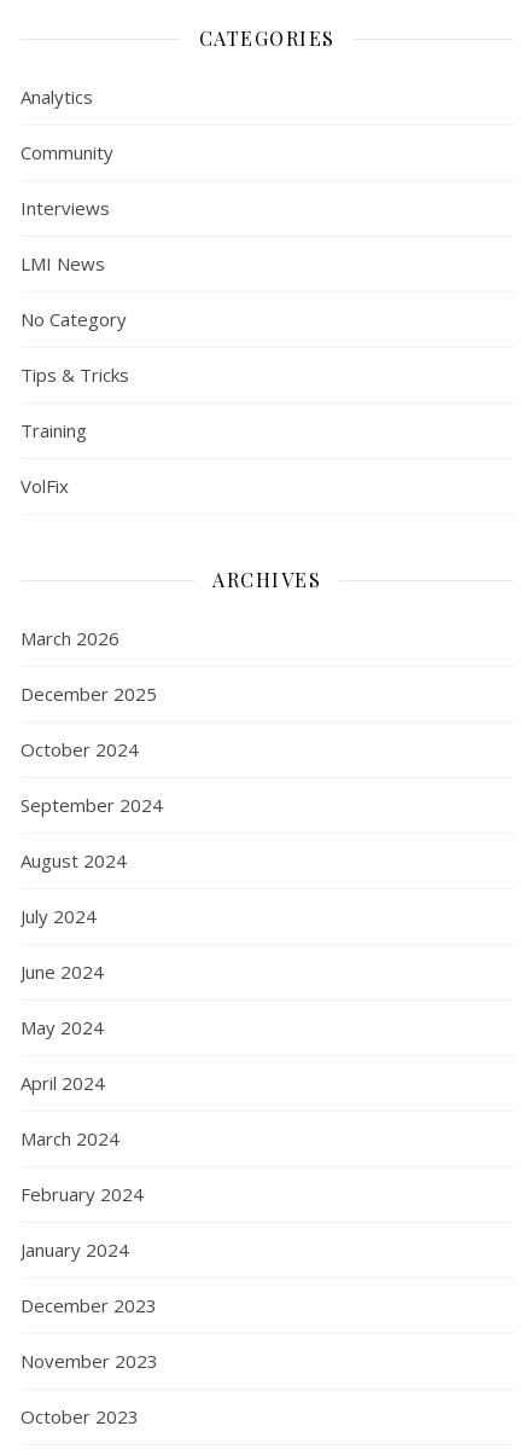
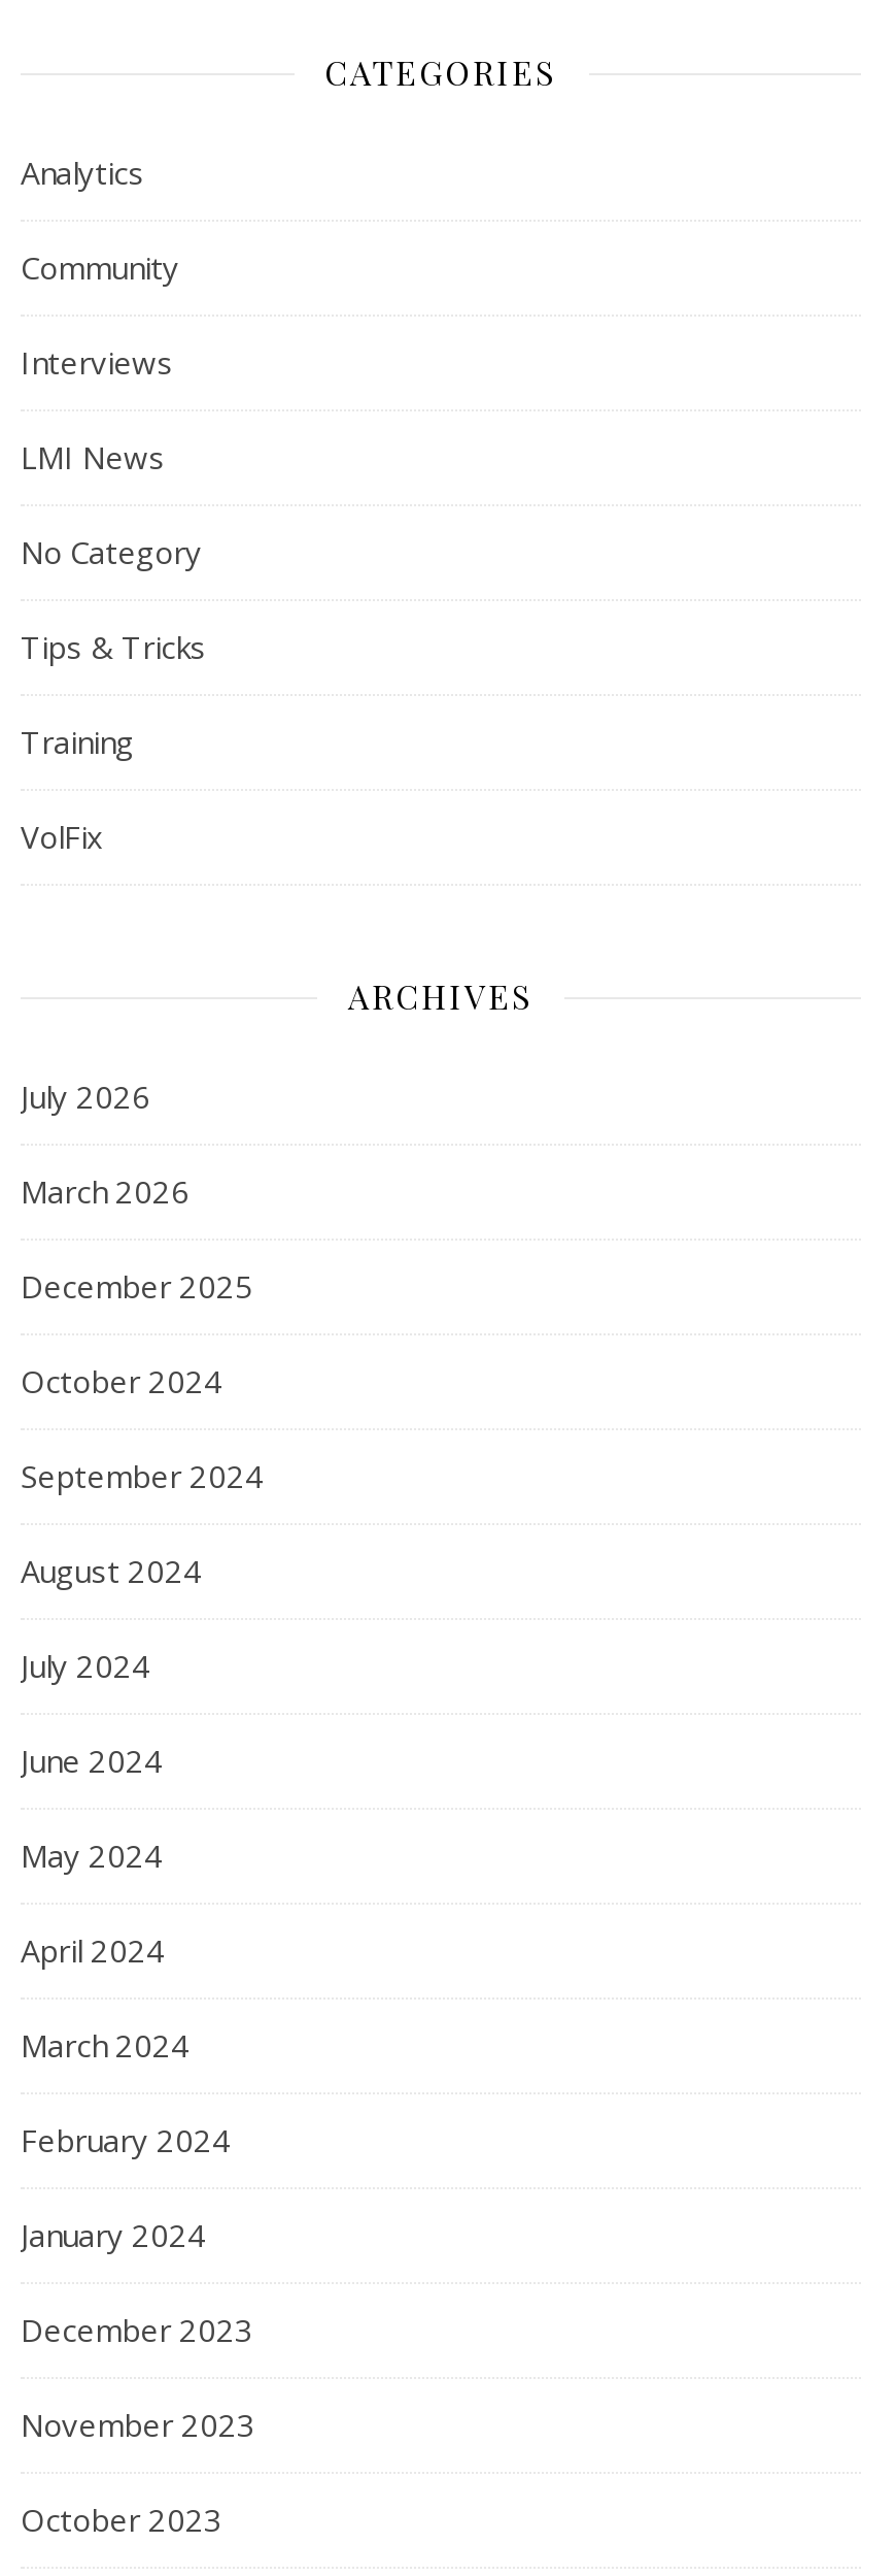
+ July 2026
